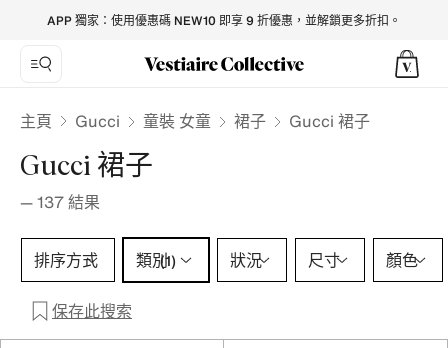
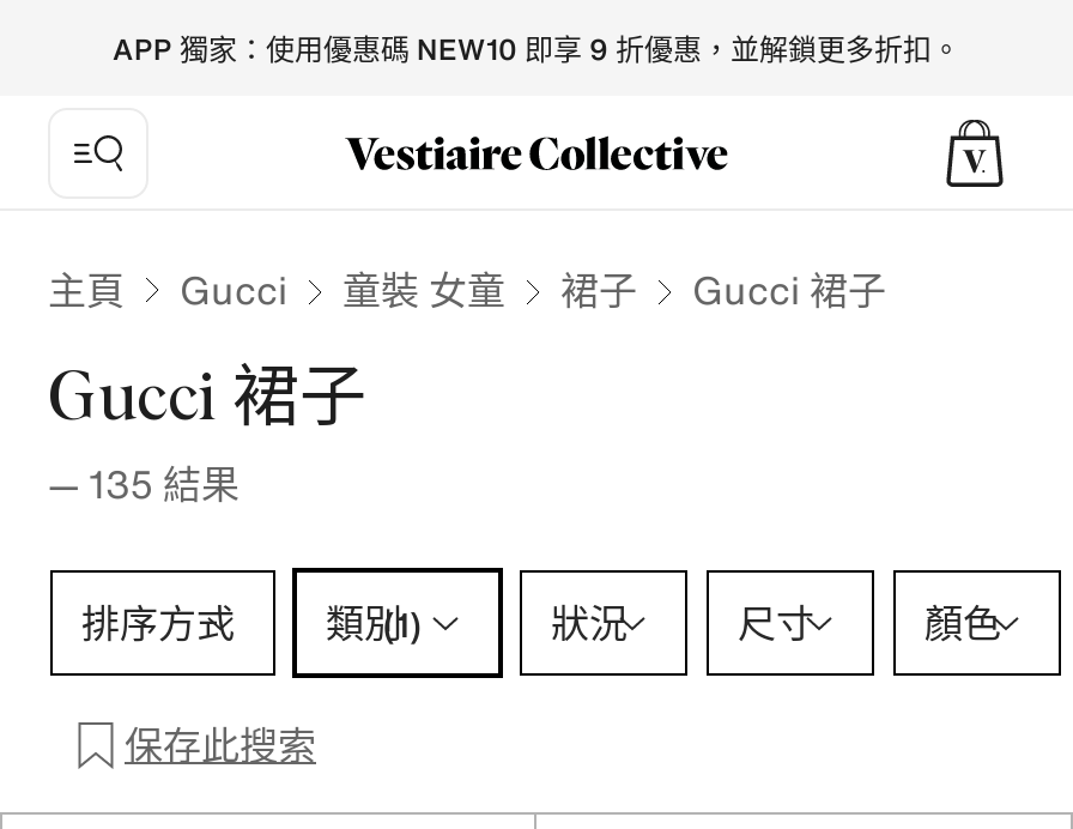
- — 137 結果
+ — 135 結果
